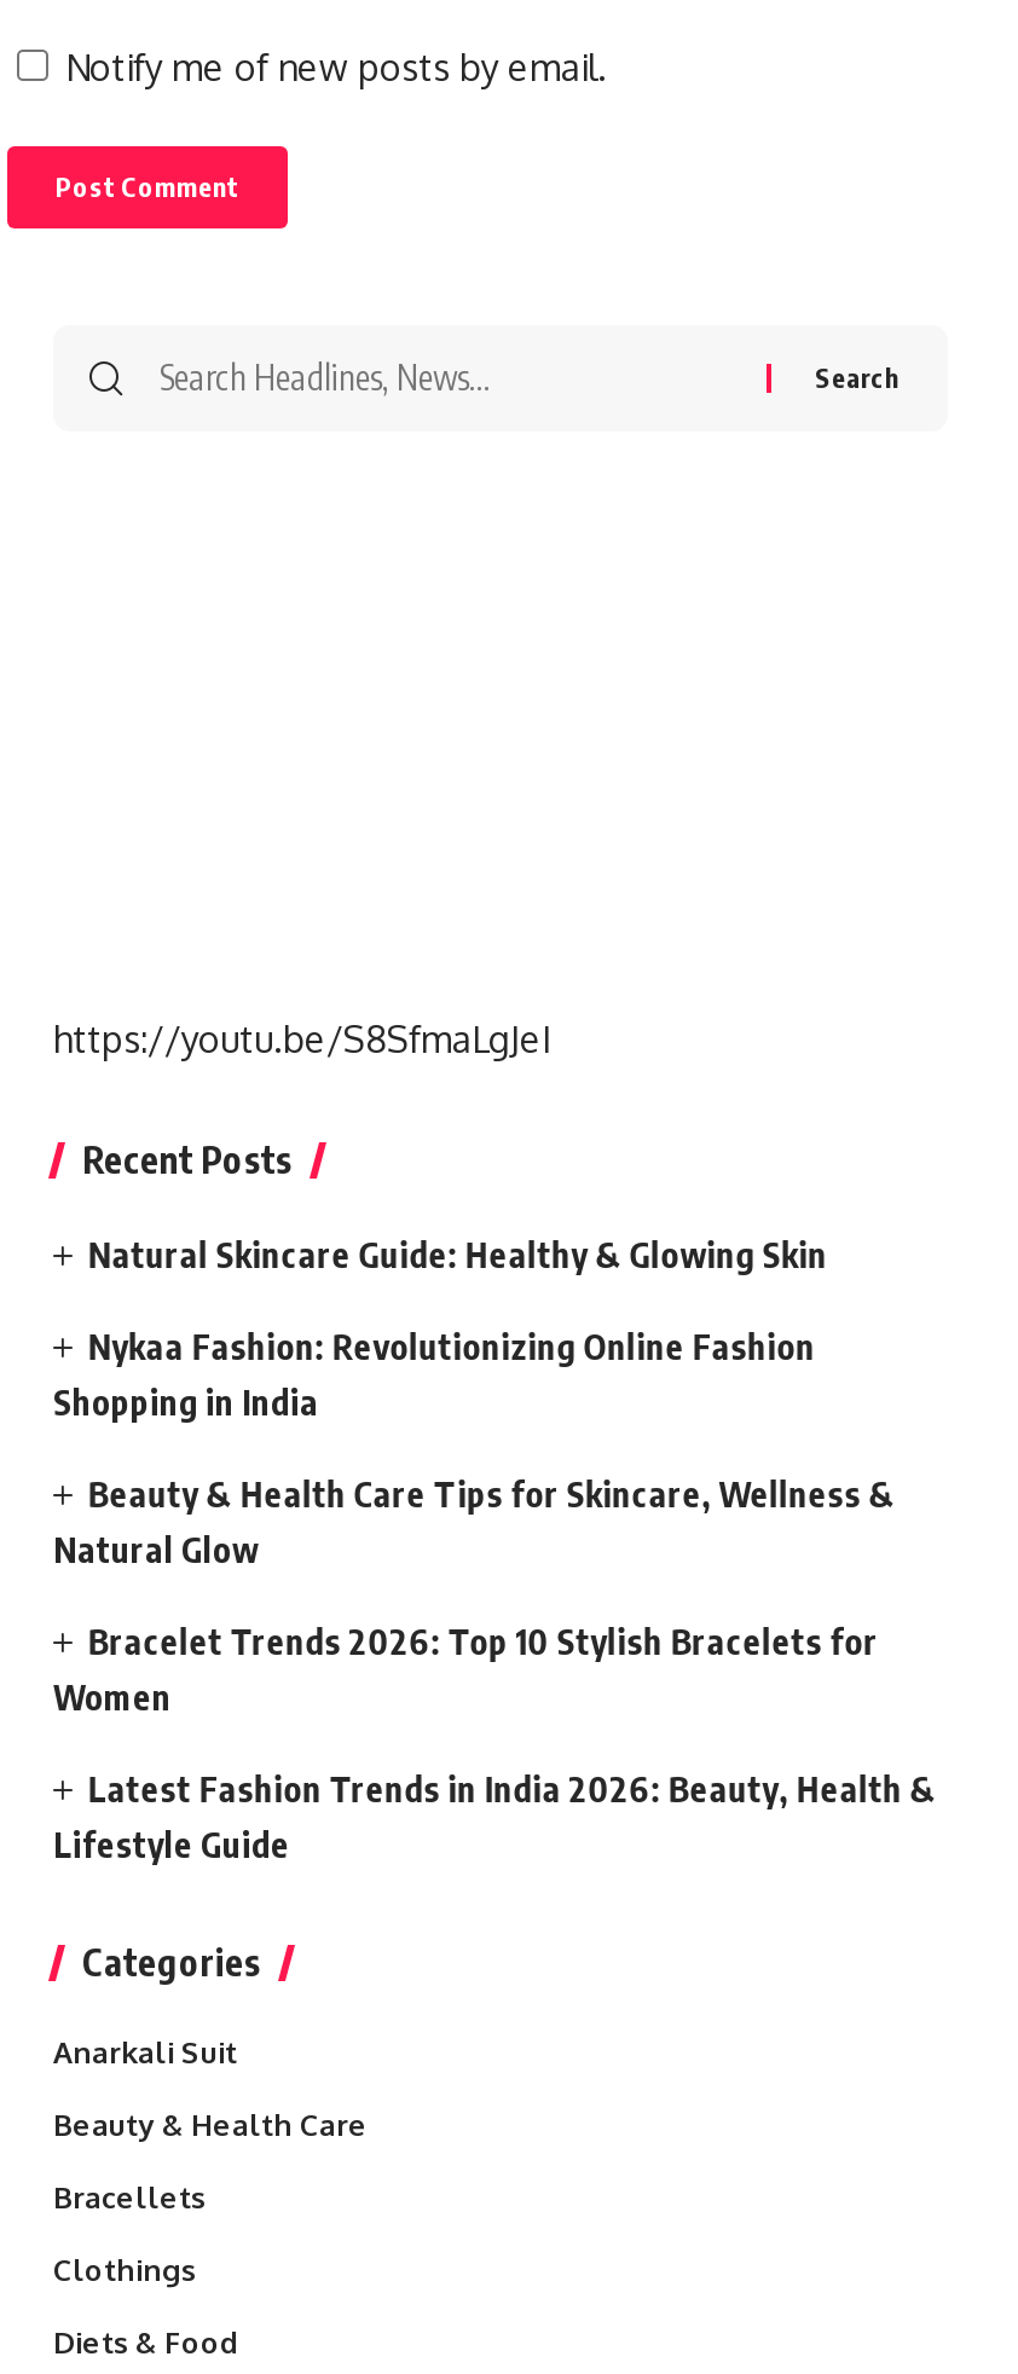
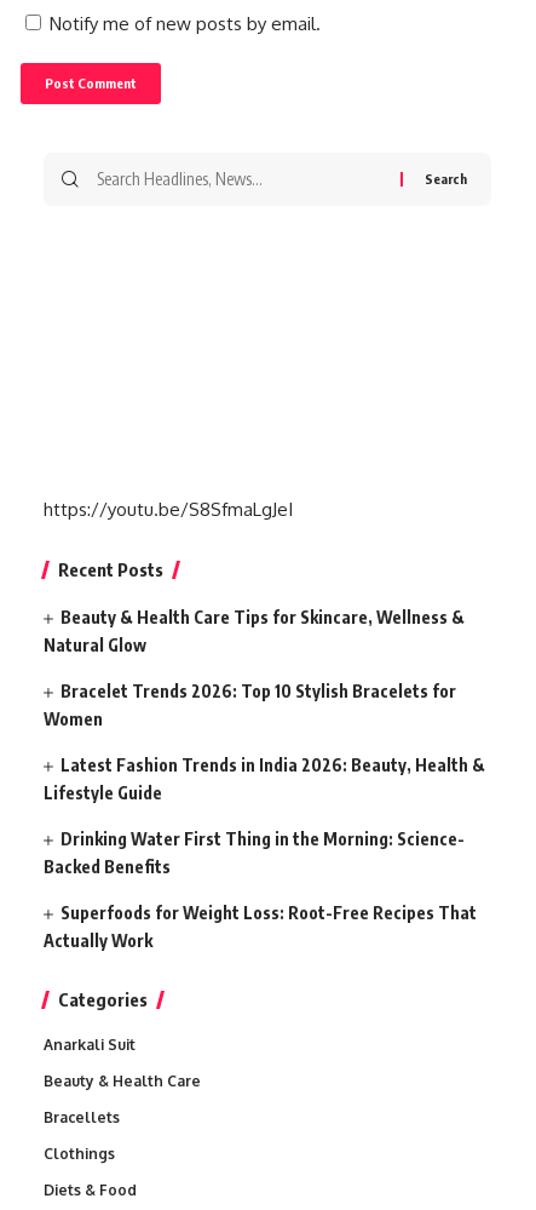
- Natural Skincare Guide: Healthy & Glowing Skin
- Nykaa Fashion: Revolutionizing Online Fashion
- Shopping in India

moved up: Beauty & Health Care Tips for Skincare, Wellness & | Natural Glow | Bracelet Trends 2026: Top 10 Stylish Bracelets for | Women | Latest Fashion Trends in India 2026: Beauty, Health & | Lifestyle Guide

+ Drinking Water First Thing in the Morning: Science-
+ Backed Benefits
+ Superfoods for Weight Loss: Root-Free Recipes That
+ Actually Work
